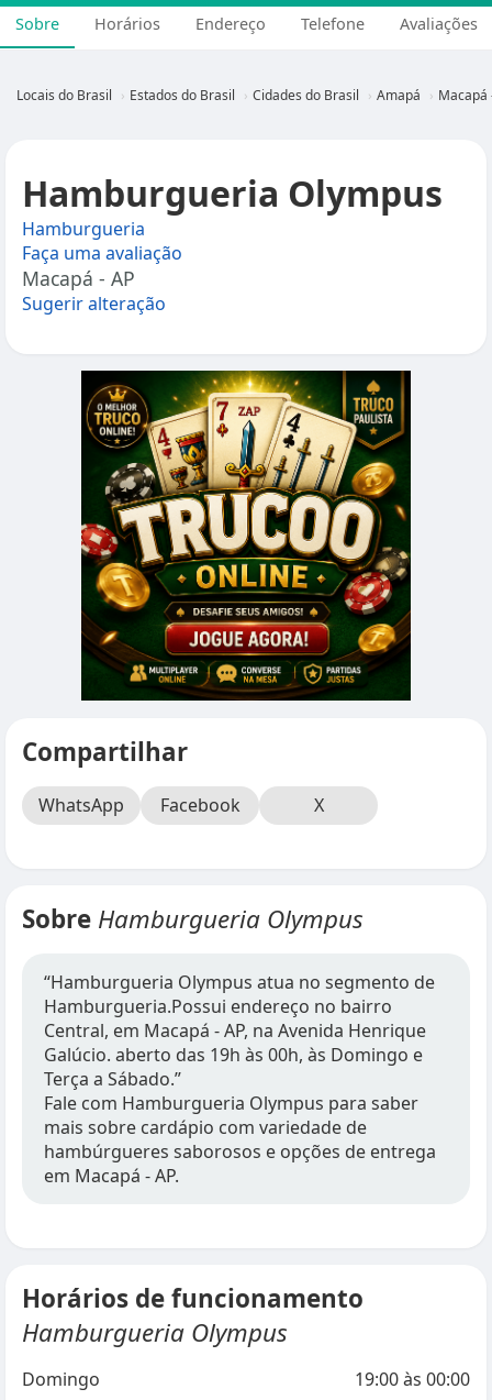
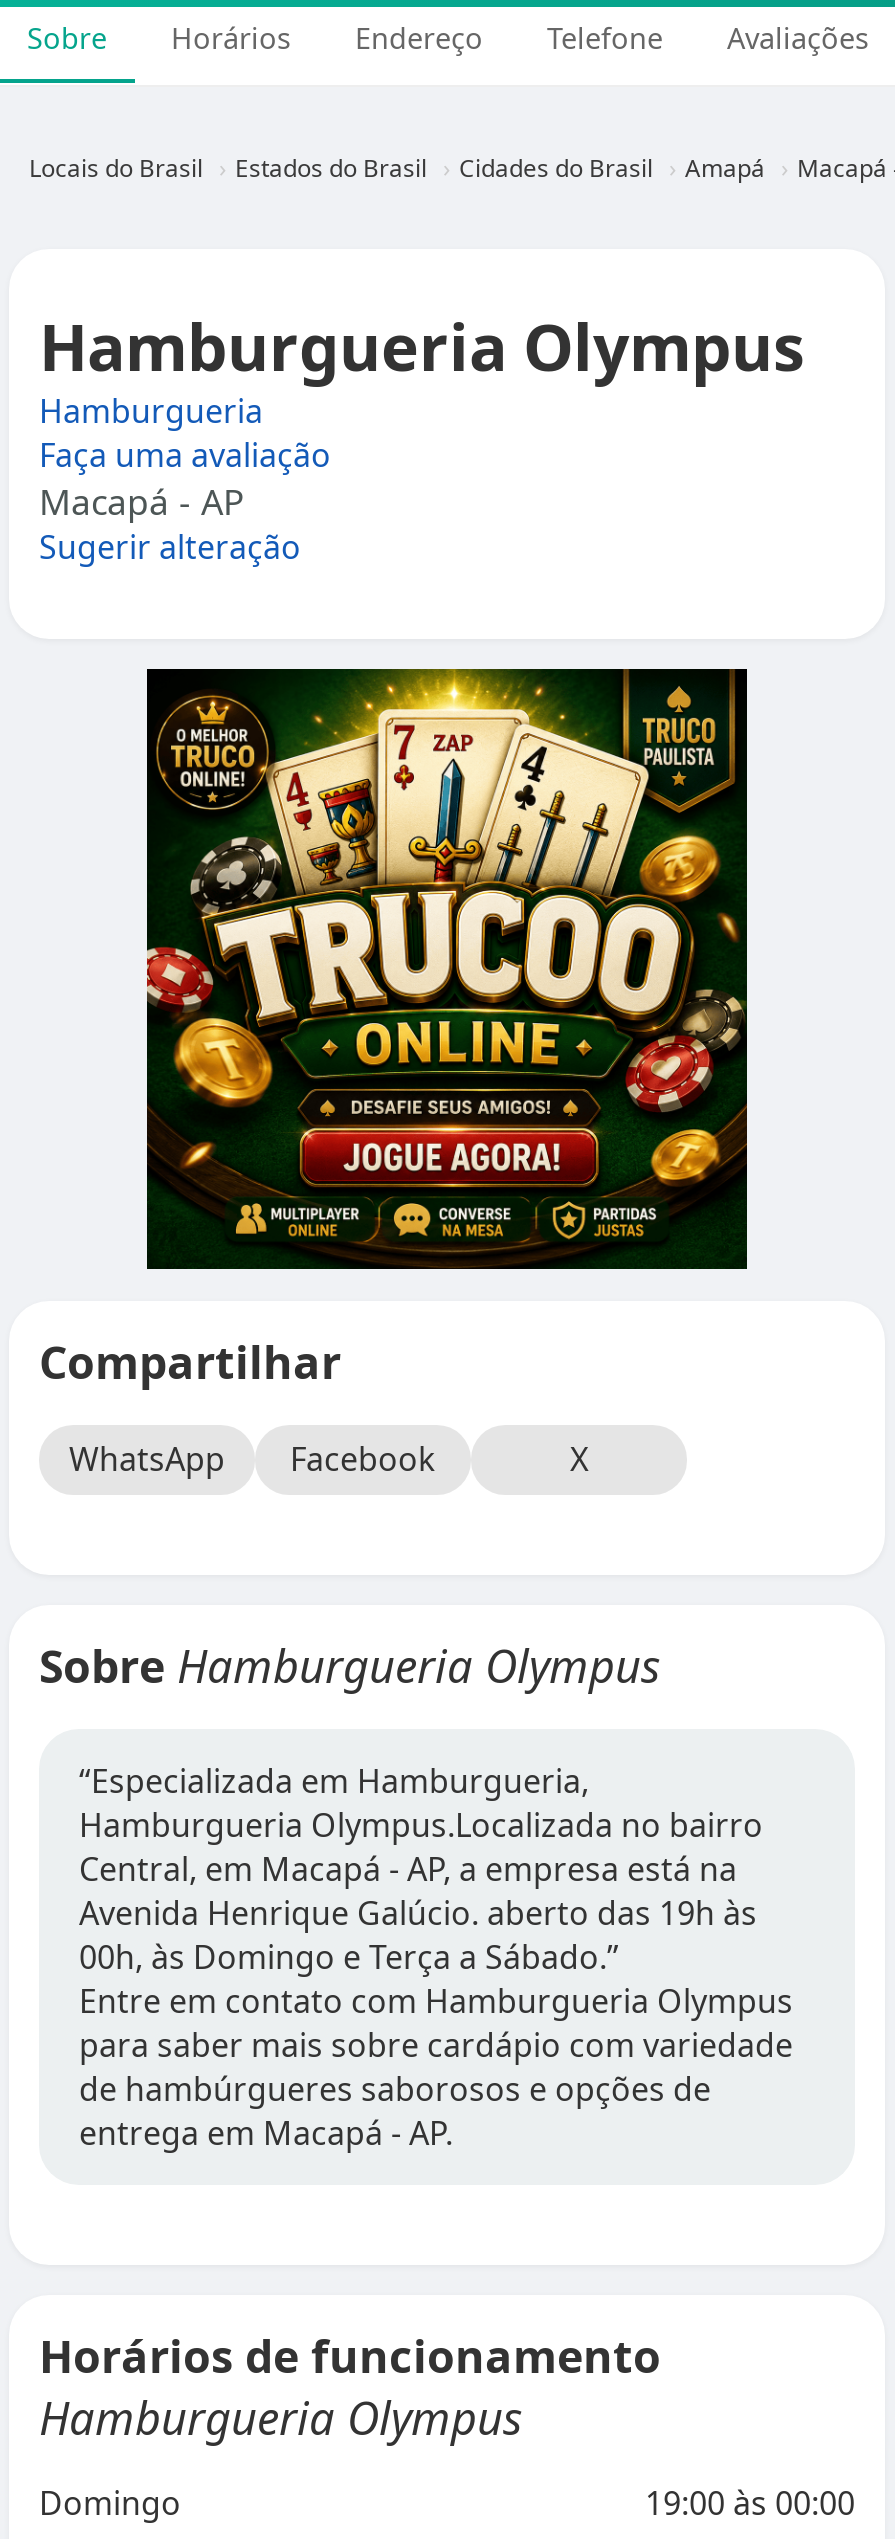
- “Hamburgueria Olympus atua no segmento de
- Hamburgueria.Possui endereço no bairro
- Central, em Macapá - AP, na Avenida Henrique
- Galúcio. aberto das 19h às 00h, às Domingo e
- Terça a Sábado.”
- Fale com Hamburgueria Olympus para saber
- mais sobre cardápio com variedade de
- hambúrgueres saborosos e opções de entrega
- em Macapá - AP.
+ “Especializada em Hamburgueria,
+ Hamburgueria Olympus.Localizada no bairro
+ Central, em Macapá - AP, a empresa está na
+ Avenida Henrique Galúcio. aberto das 19h às
+ 00h, às Domingo e Terça a Sábado.”
+ Entre em contato com Hamburgueria Olympus
+ para saber mais sobre cardápio com variedade
+ de hambúrgueres saborosos e opções de
+ entrega em Macapá - AP.
